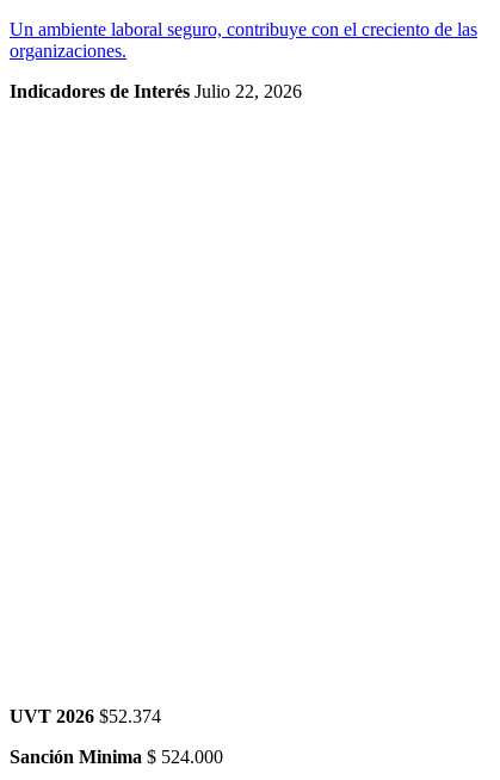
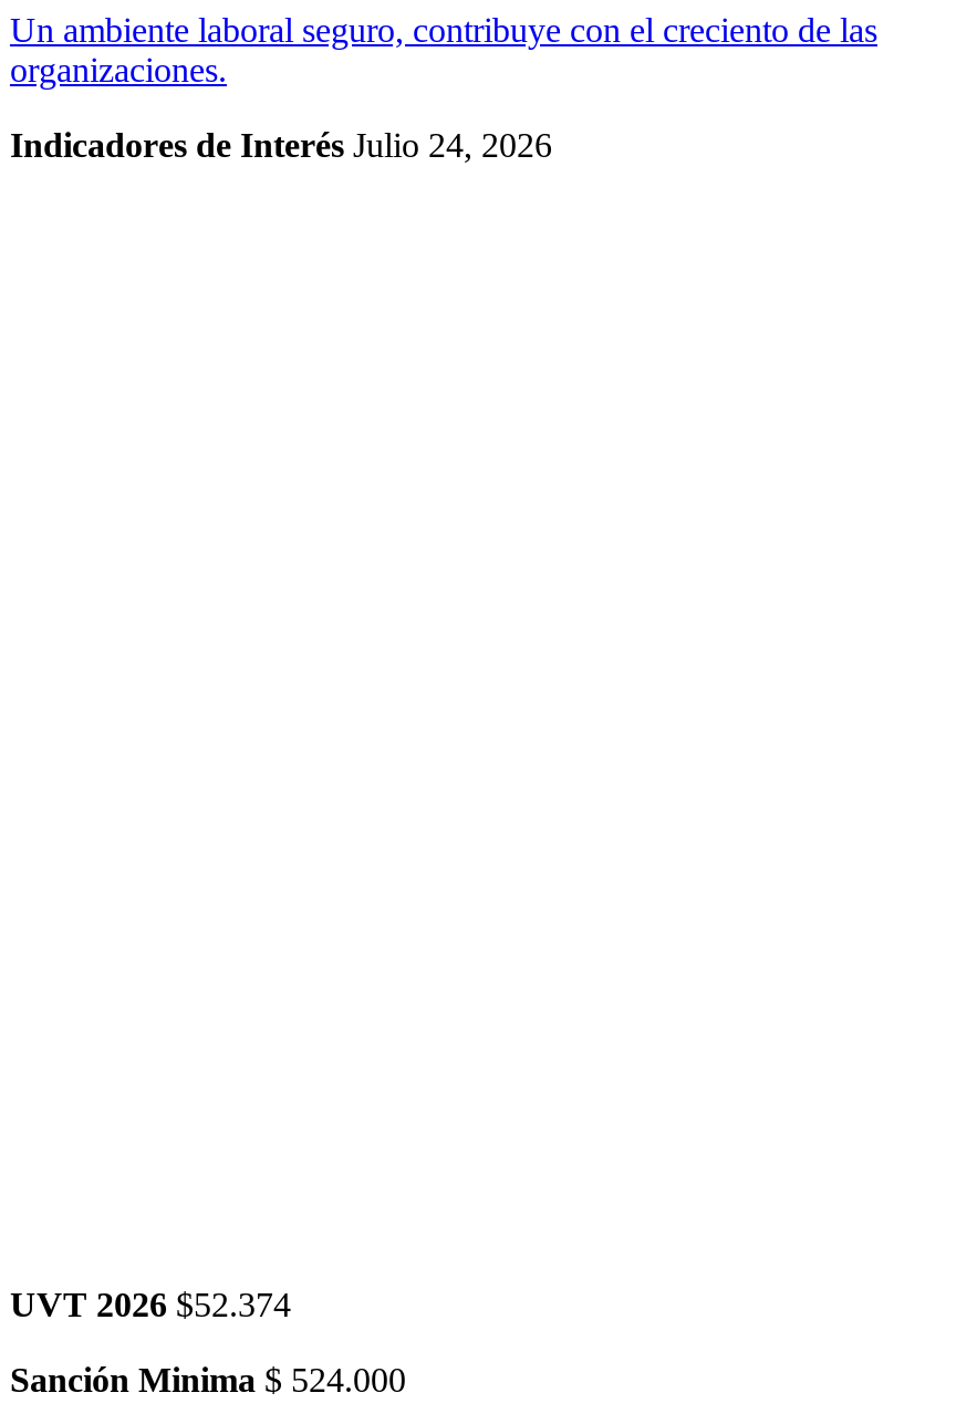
- Indicadores de Interés Julio 22, 2026
+ Indicadores de Interés Julio 24, 2026
